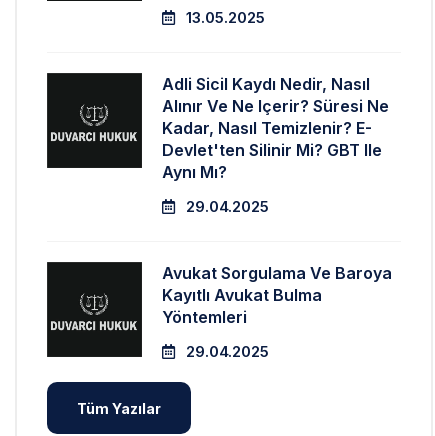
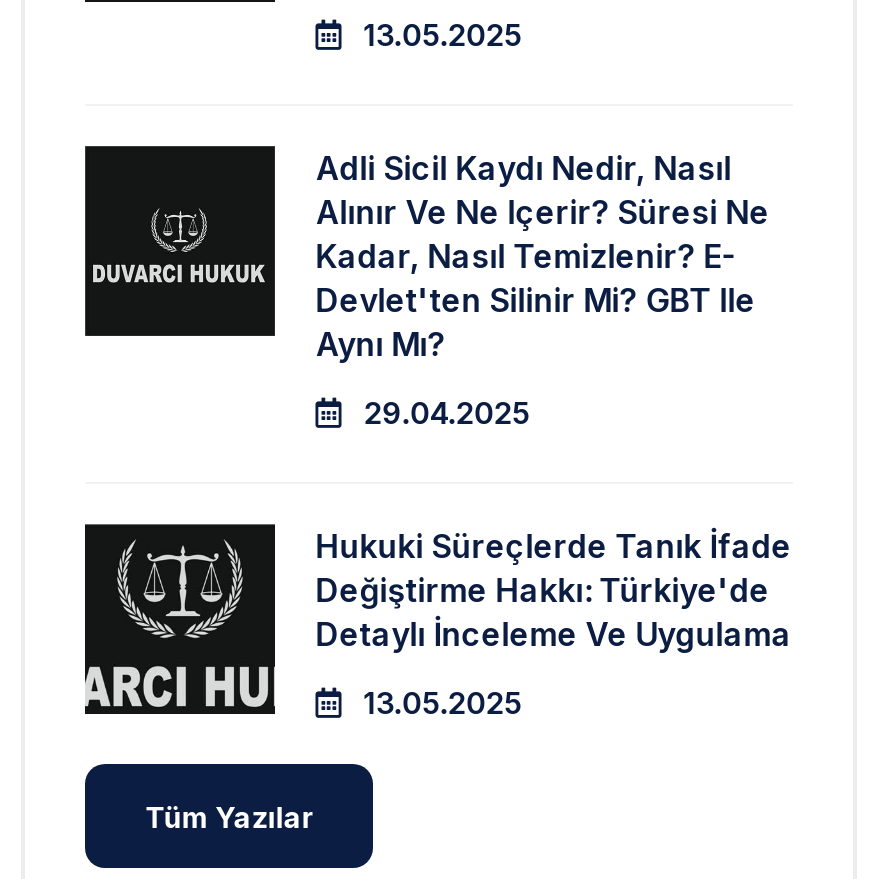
- [image]
- Avukat Sorgulama Ve Baroya
- Kayıtlı Avukat Bulma
- Yöntemleri
+ [image]
+ Hukuki Süreçlerde Tanık İfade
+ Değiştirme Hakkı: Türkiye'de
+ Detaylı İnceleme Ve Uygulama

- 29.04.2025
+ 13.05.2025
